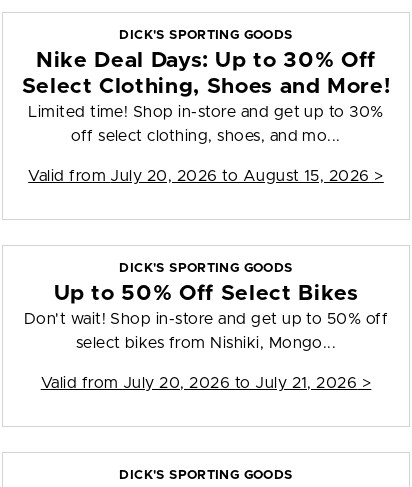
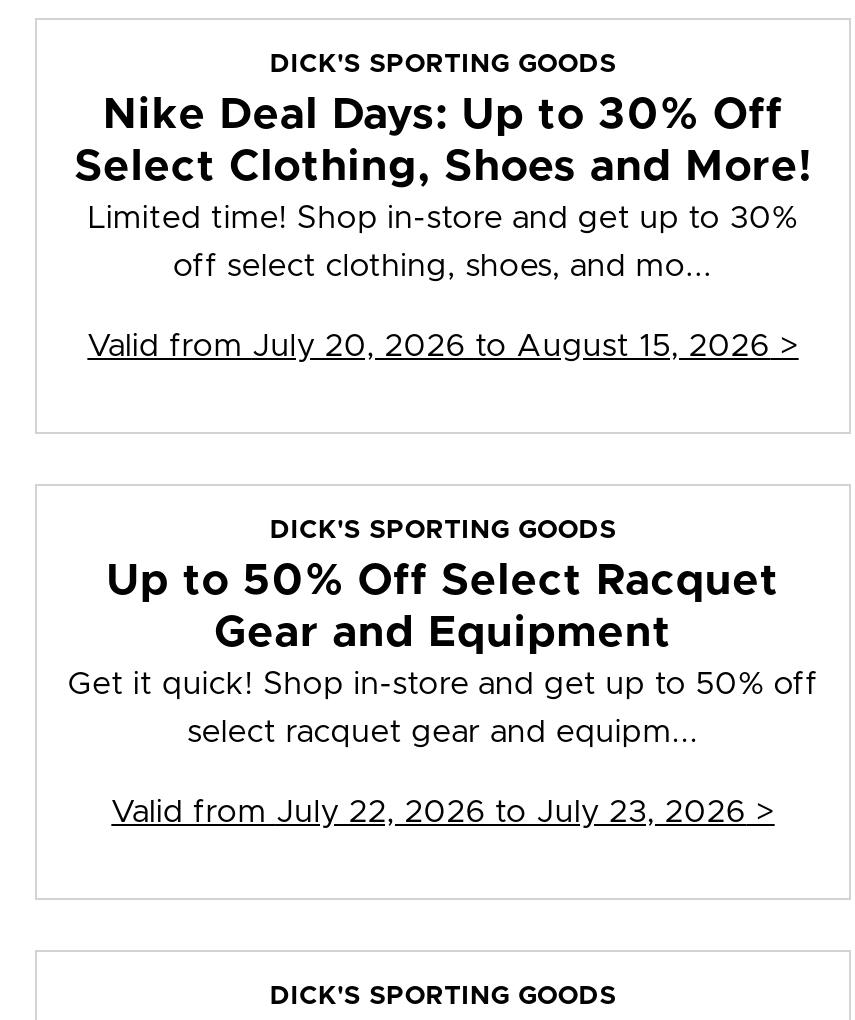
- Up to 50% Off Select Bikes
- Don't wait! Shop in-store and get up to 50% off
+ Up to 50% Off Select Racquet
+ Gear and Equipment
+ Get it quick! Shop in-store and get up to 50% off

- select bikes from Nishiki, Mongo...
+ select racquet gear and equipm...

- Valid from July 20, 2026 to July 21, 2026 >
+ Valid from July 22, 2026 to July 23, 2026 >
